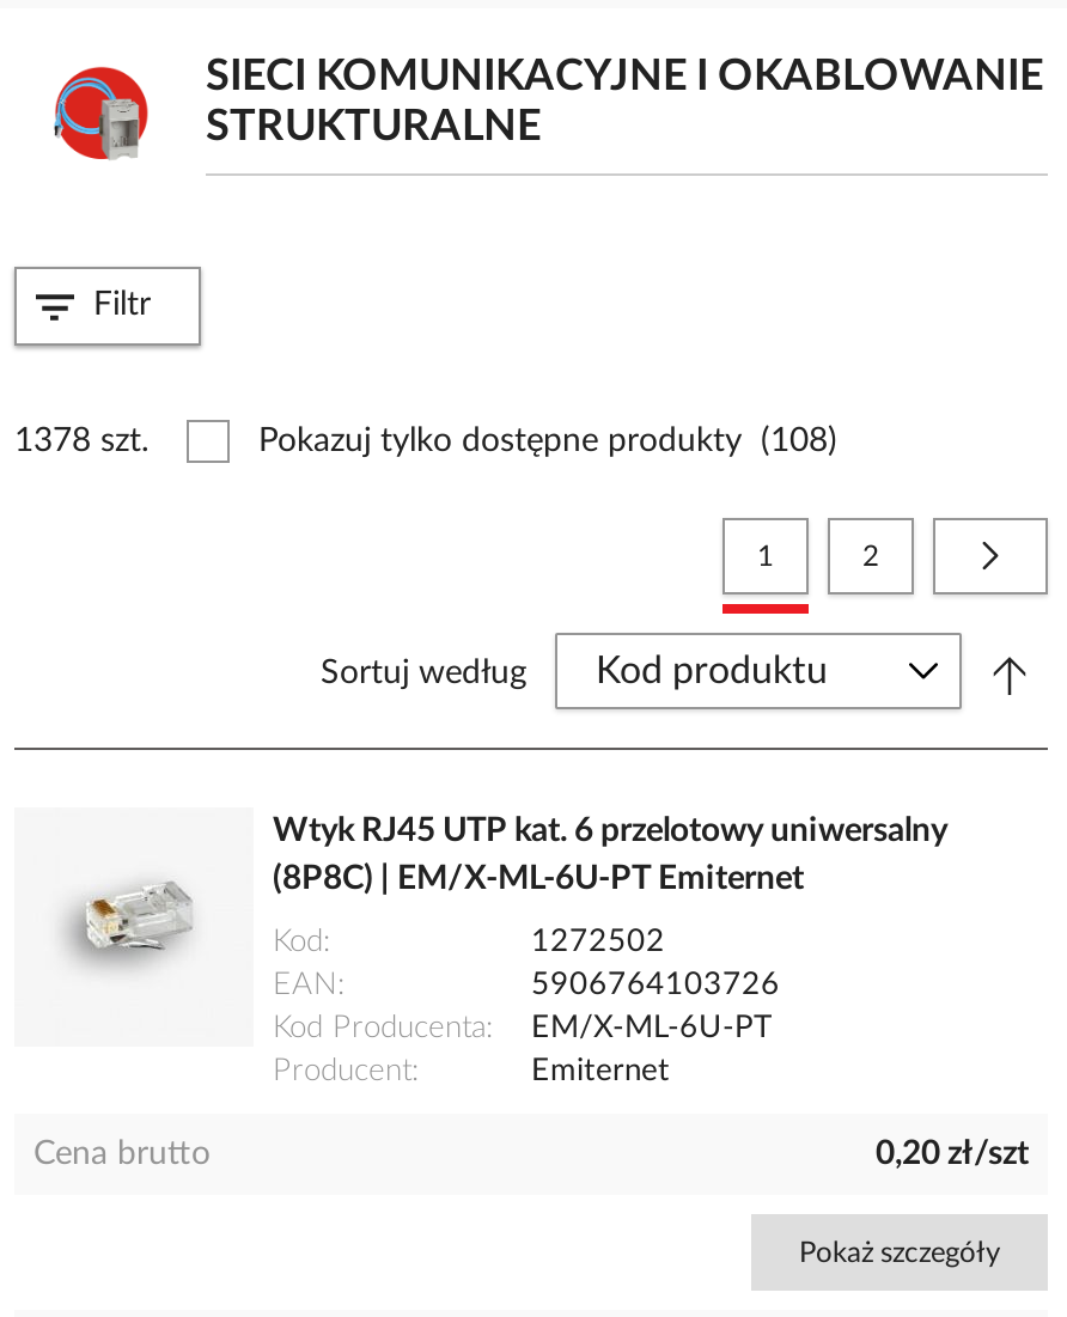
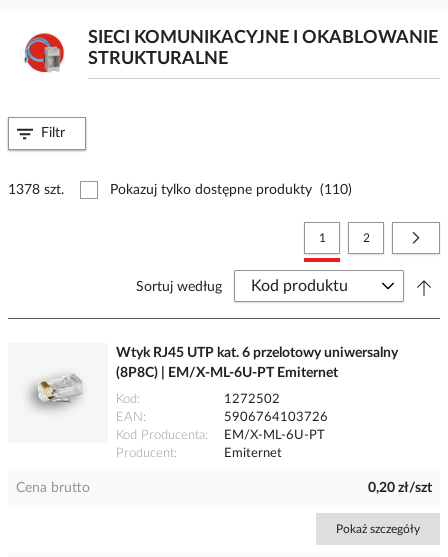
- Pokazuj tylko dostępne produkty (108)
+ Pokazuj tylko dostępne produkty (110)
